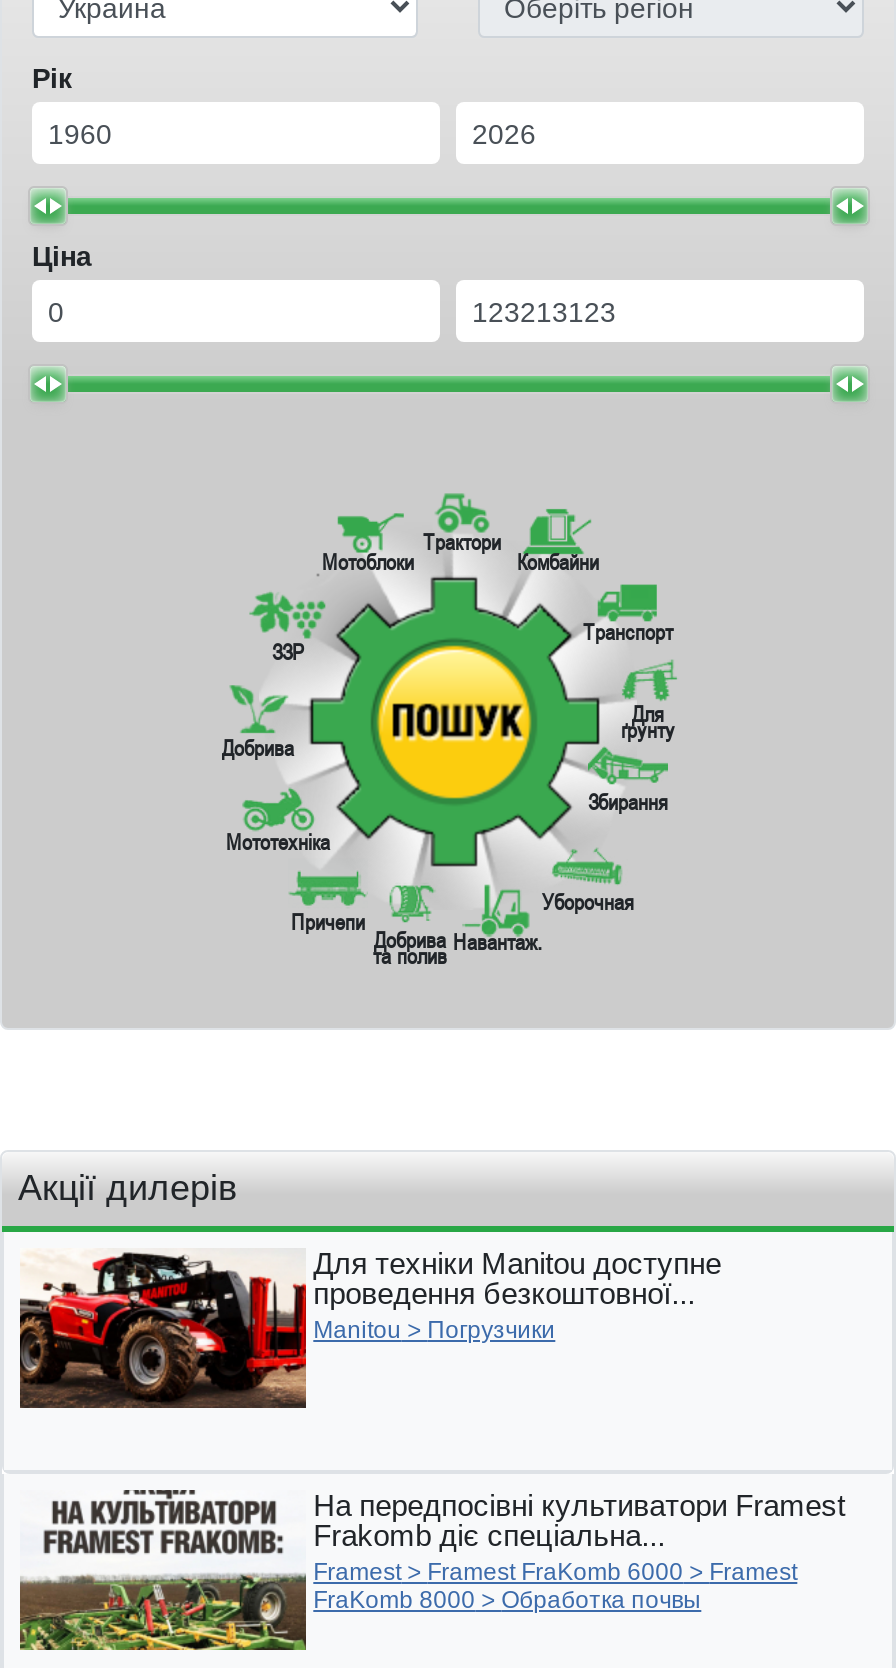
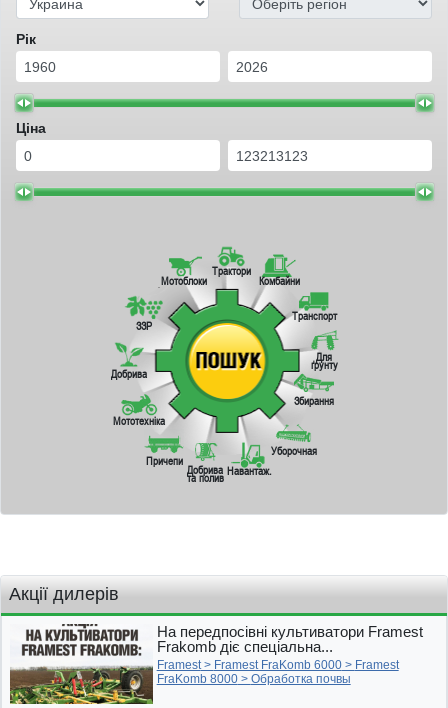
- [image]
- Для техніки Manitou доступне
- проведення безкоштовної...
- Manitou > Погрузчики
